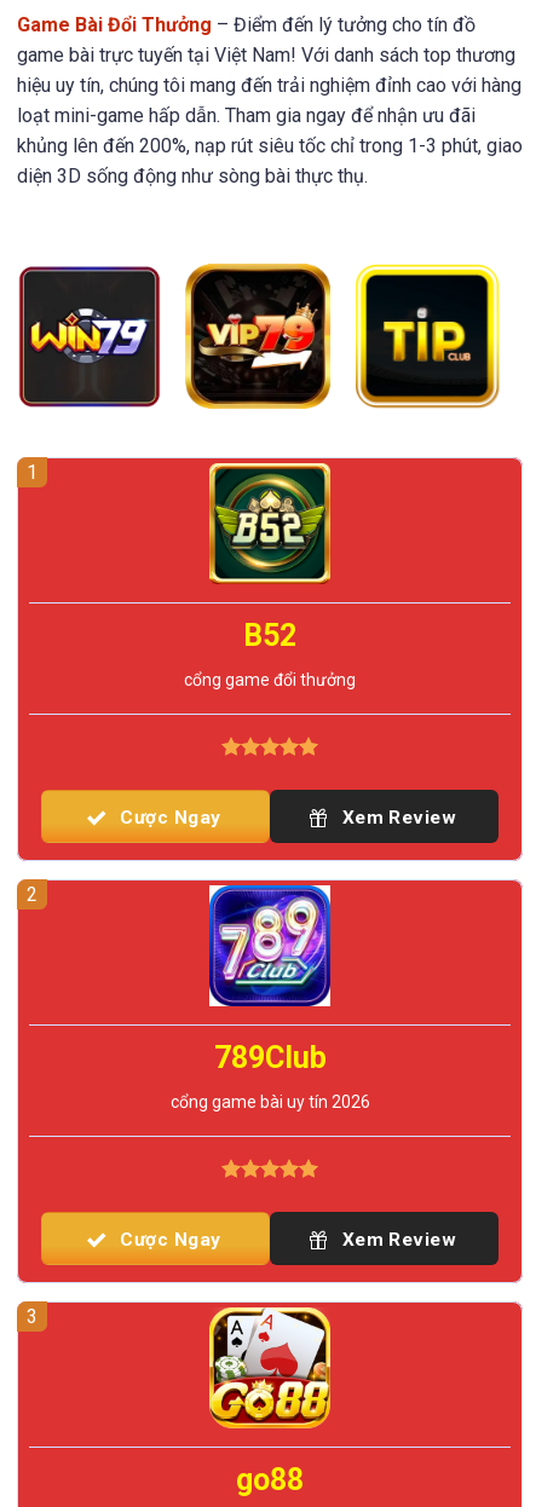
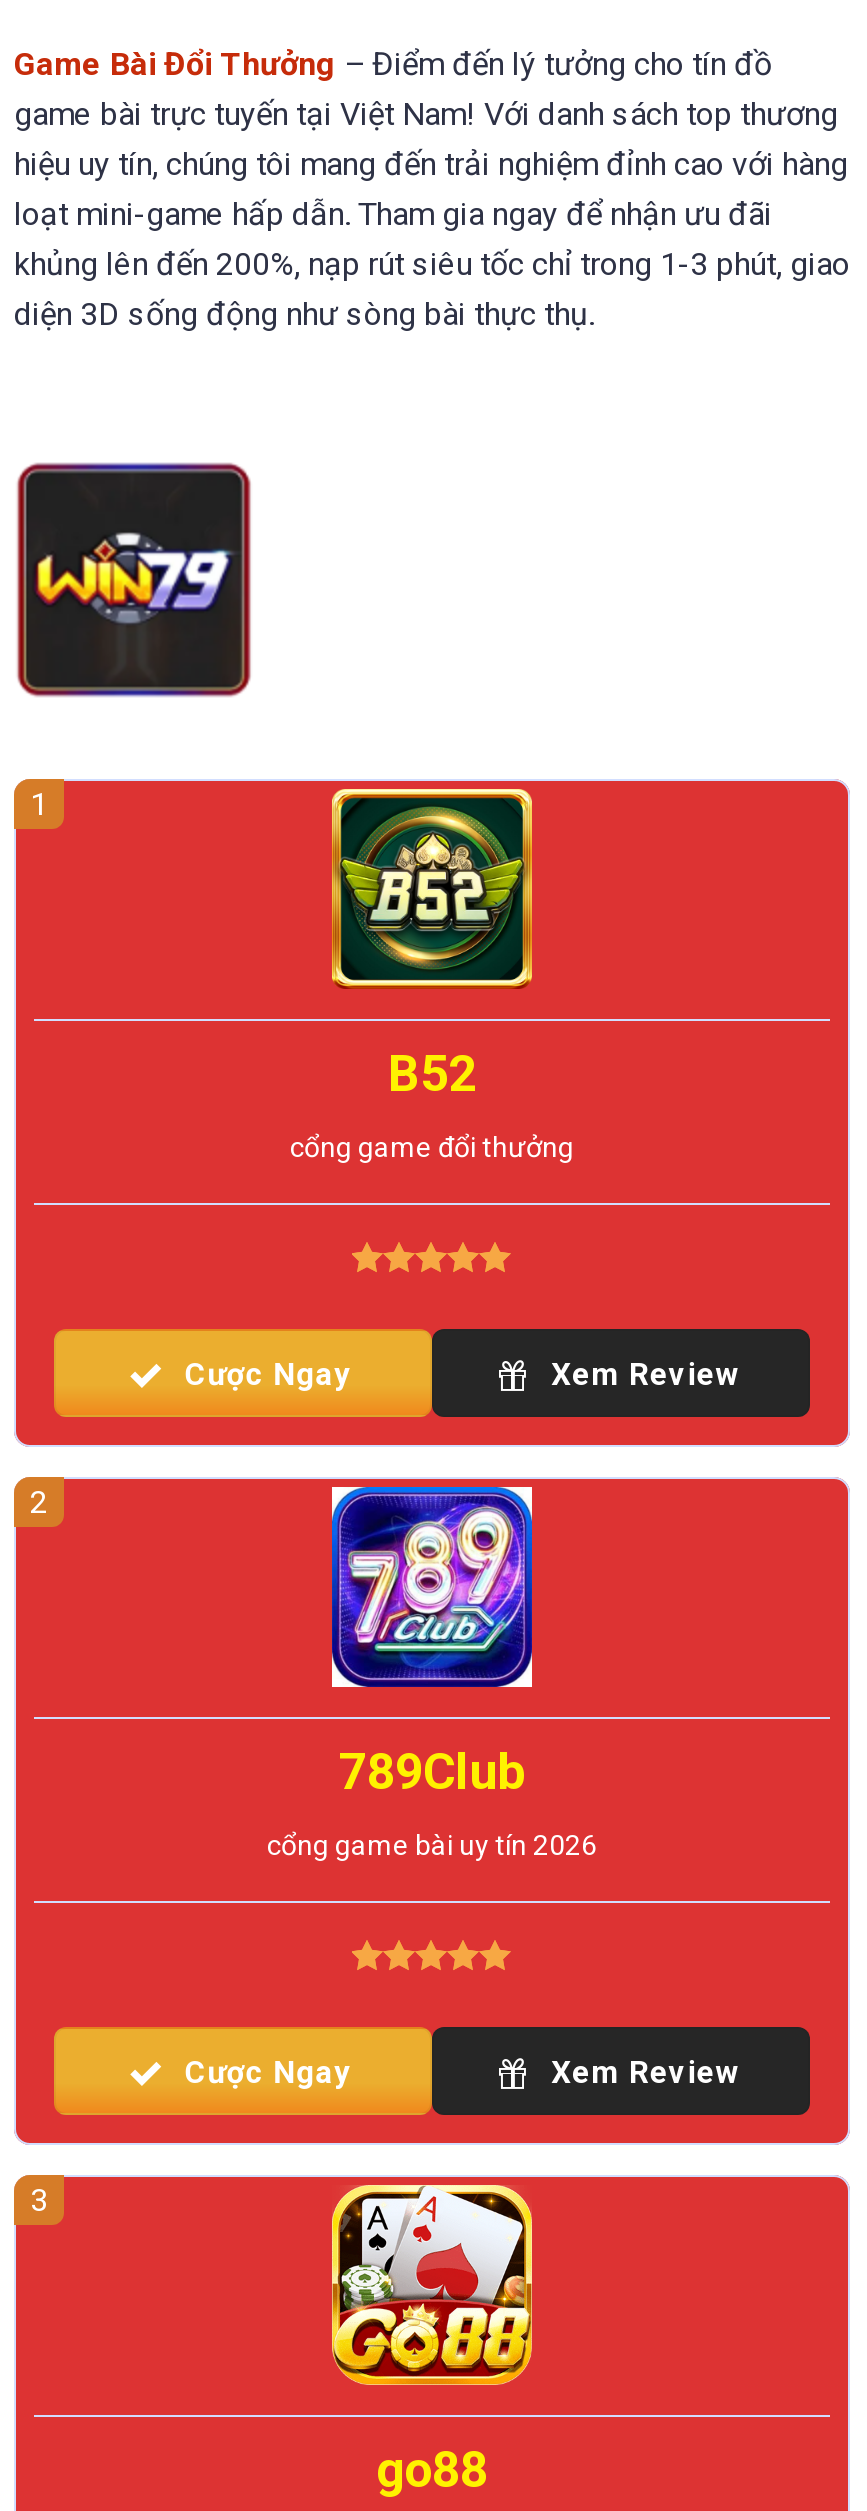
- [image]

- [image]
